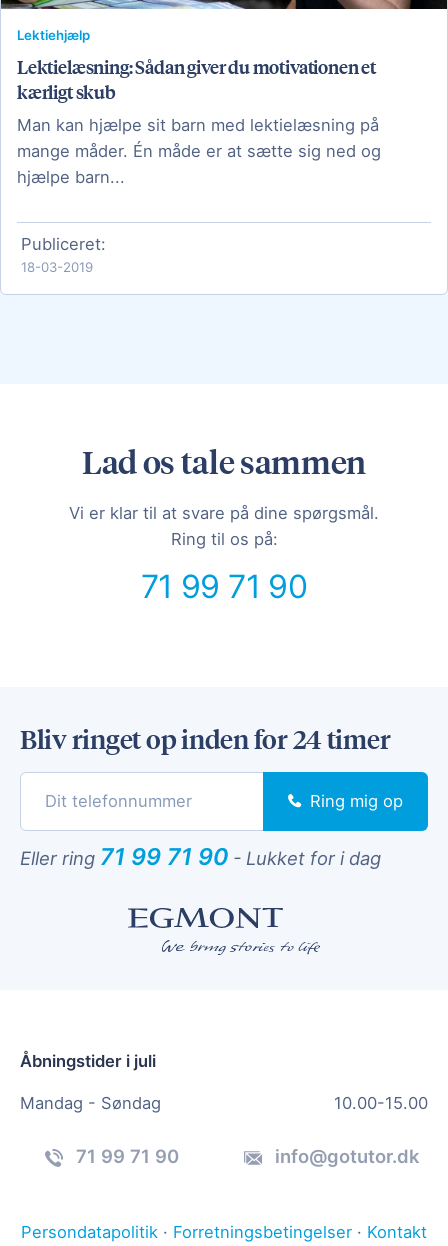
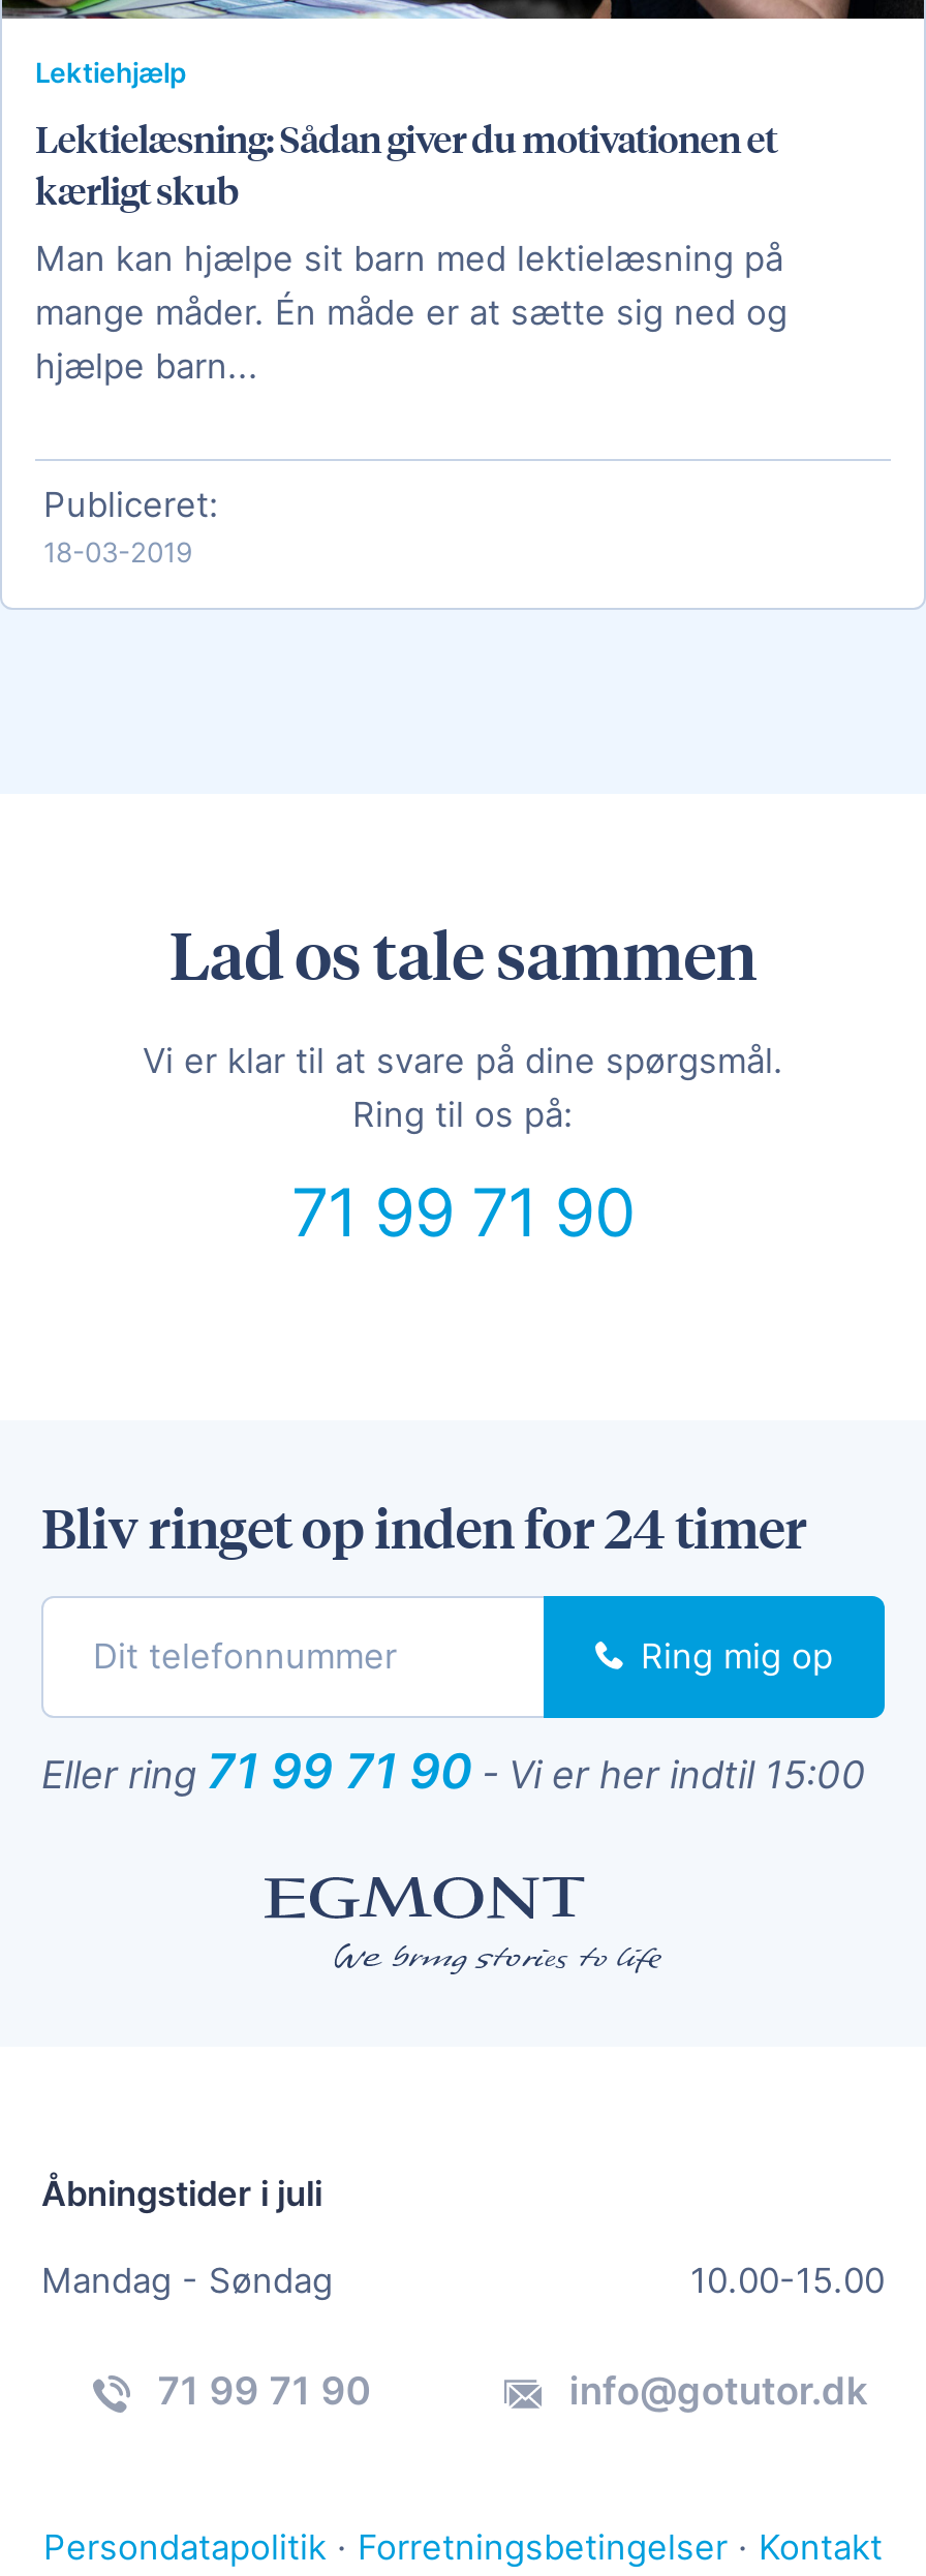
- Eller ring 71 99 71 90 - Lukket for i dag
+ Eller ring 71 99 71 90 - Vi er her indtil 15:00
